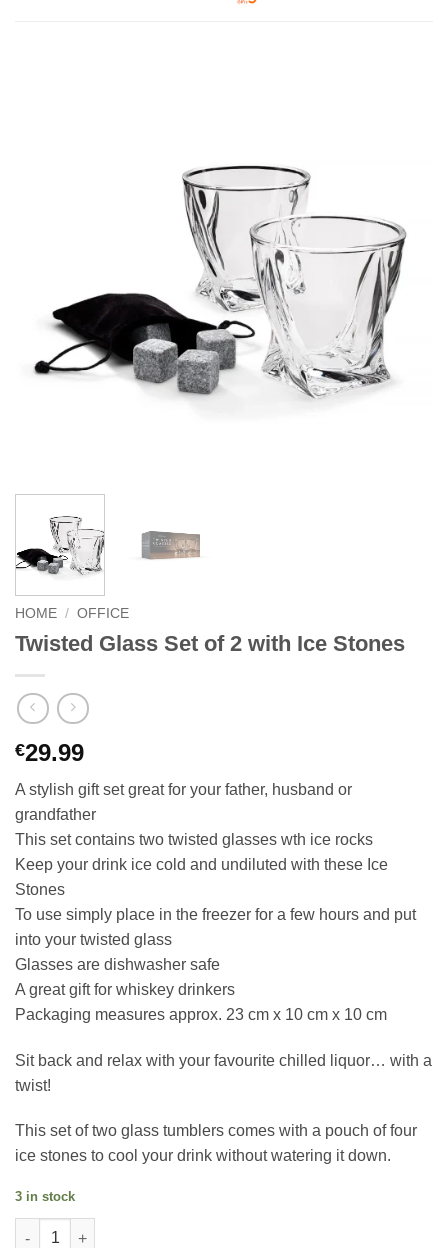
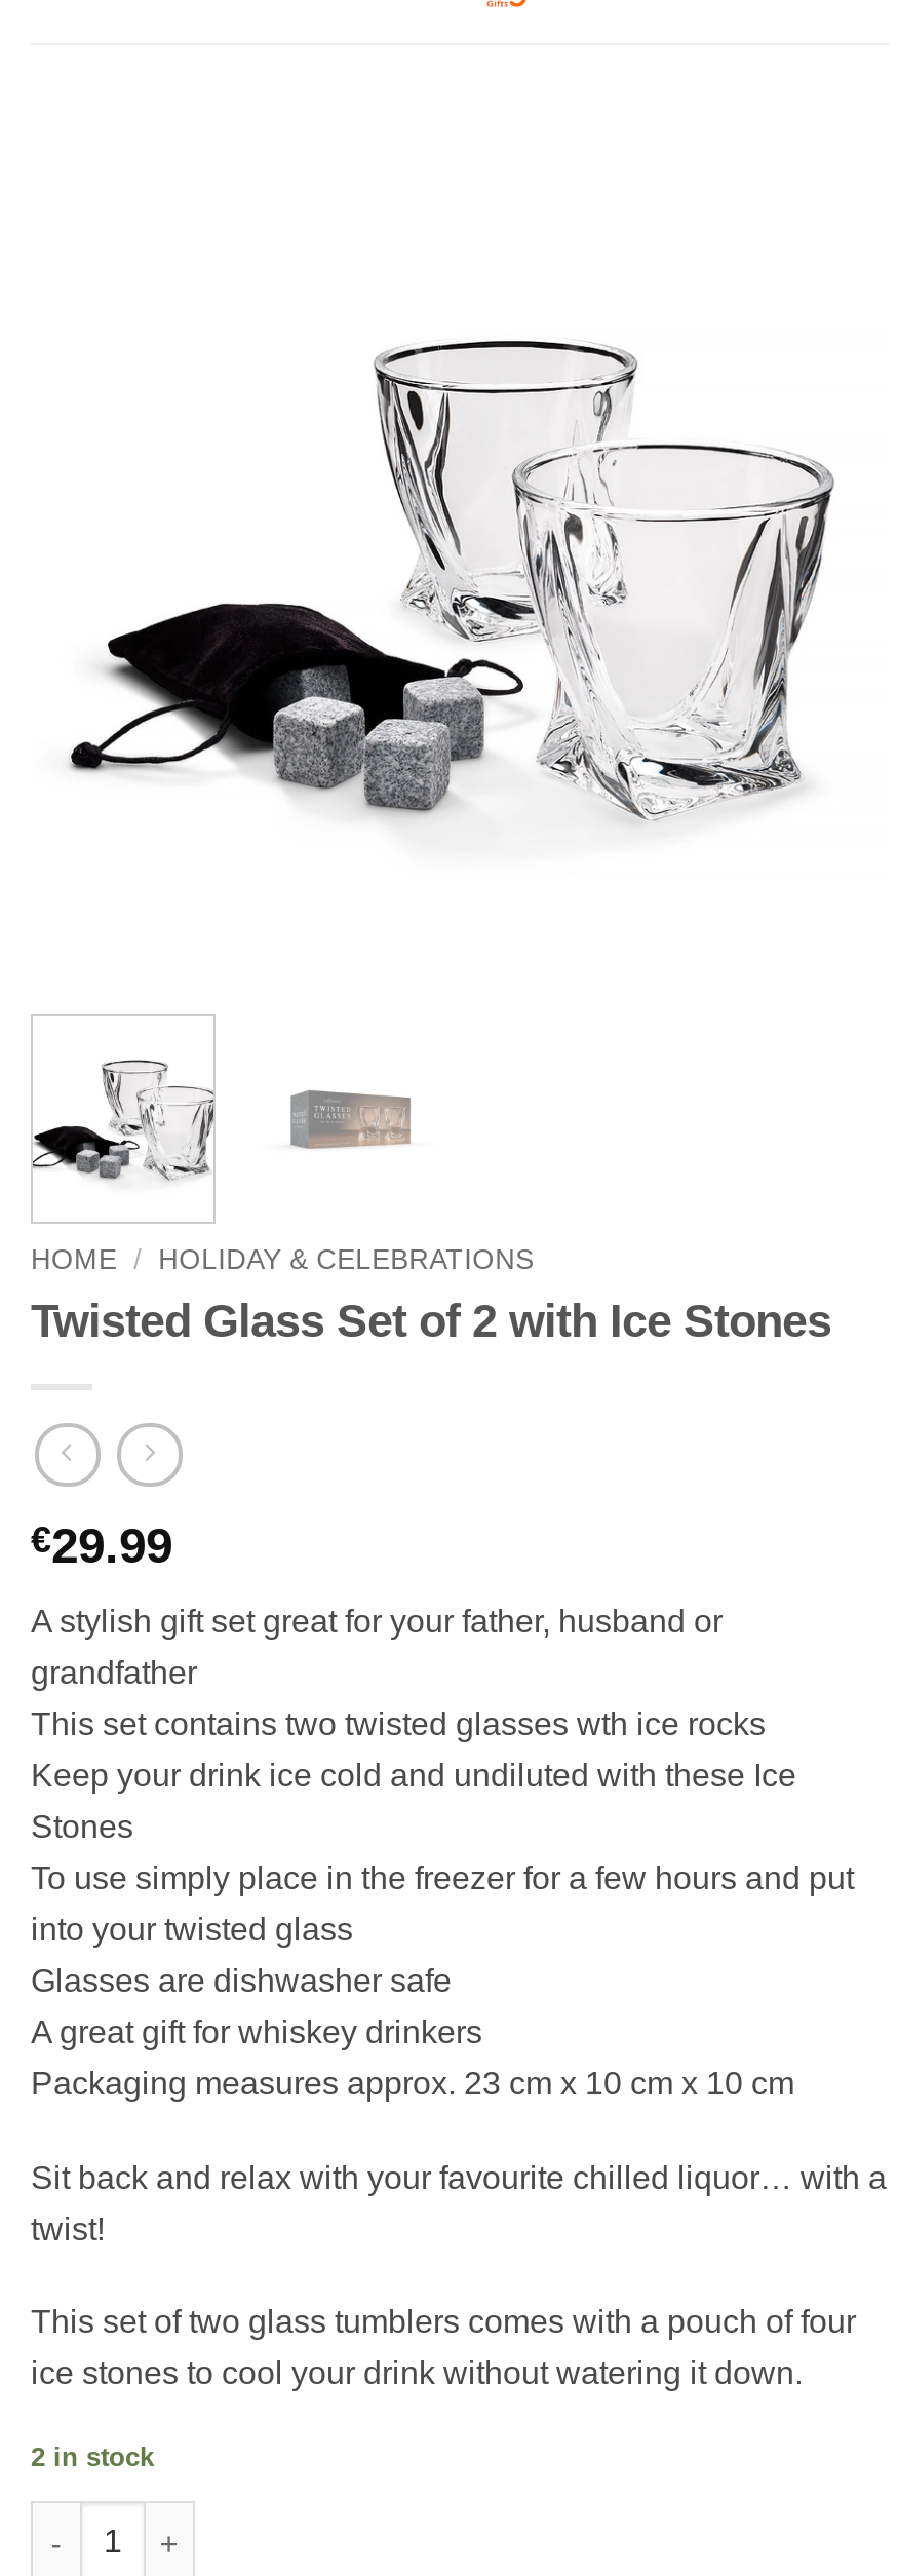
- HOME / OFFICE
+ HOME / HOLIDAY & CELEBRATIONS

- 3 in stock
+ 2 in stock
